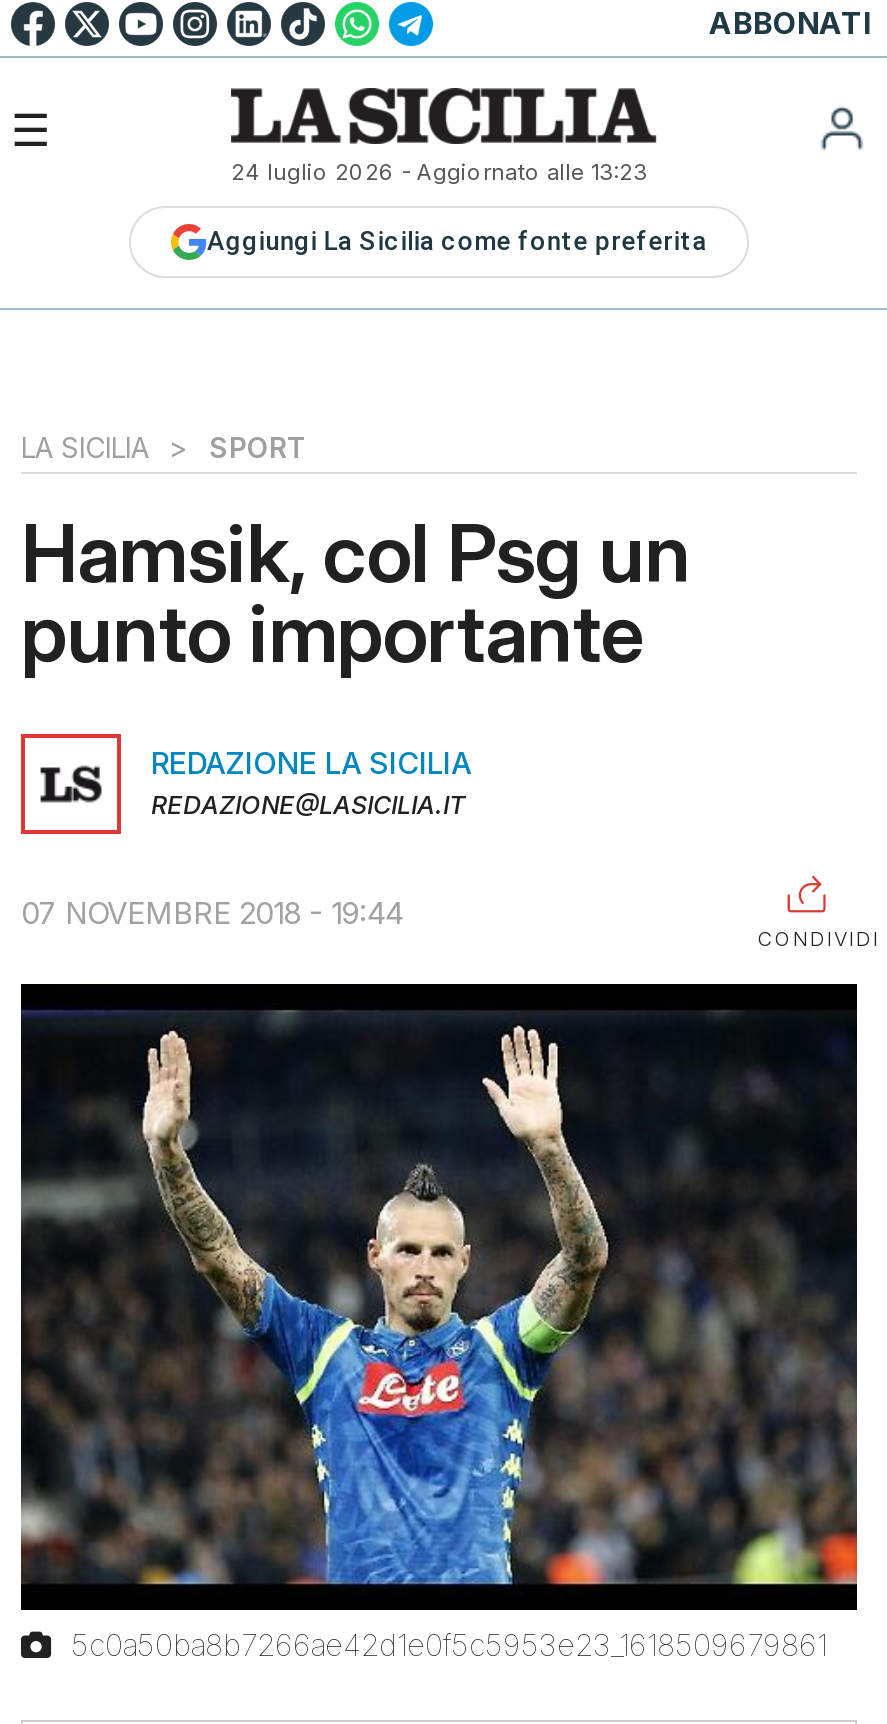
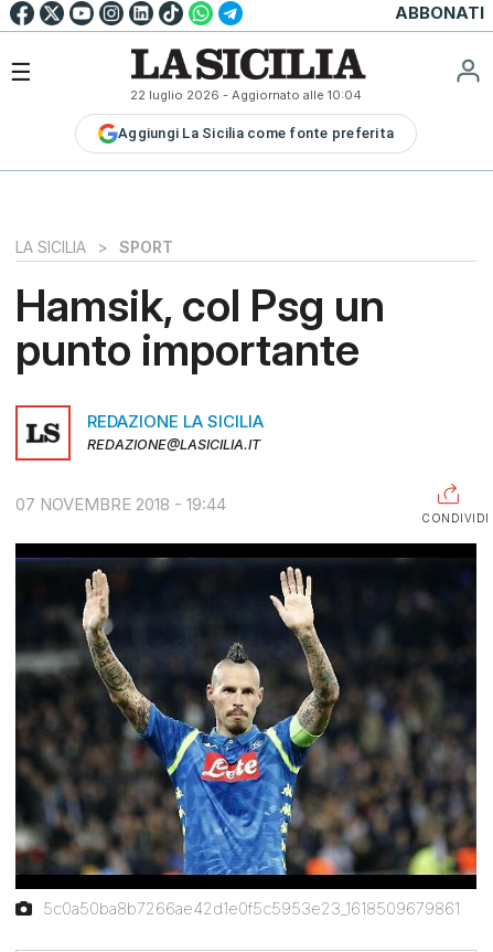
- 24 luglio 2026 - Aggiornato alle 13:23
+ 22 luglio 2026 - Aggiornato alle 10:04
